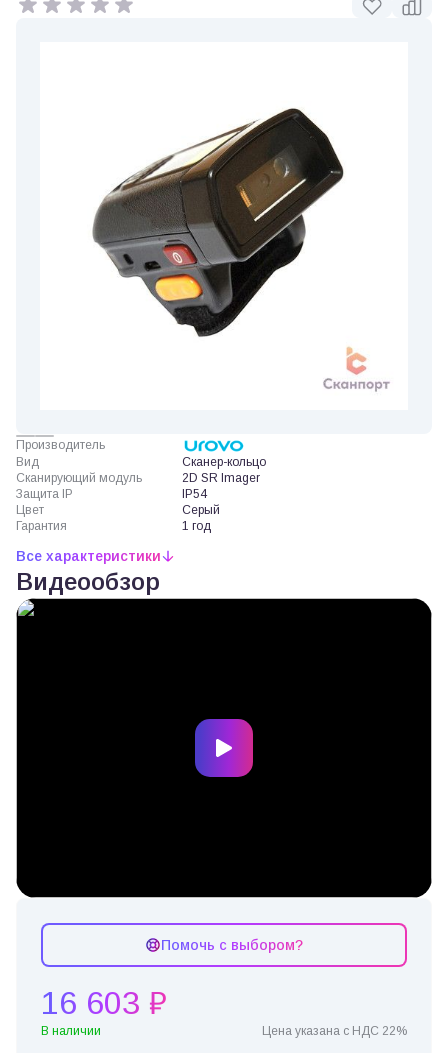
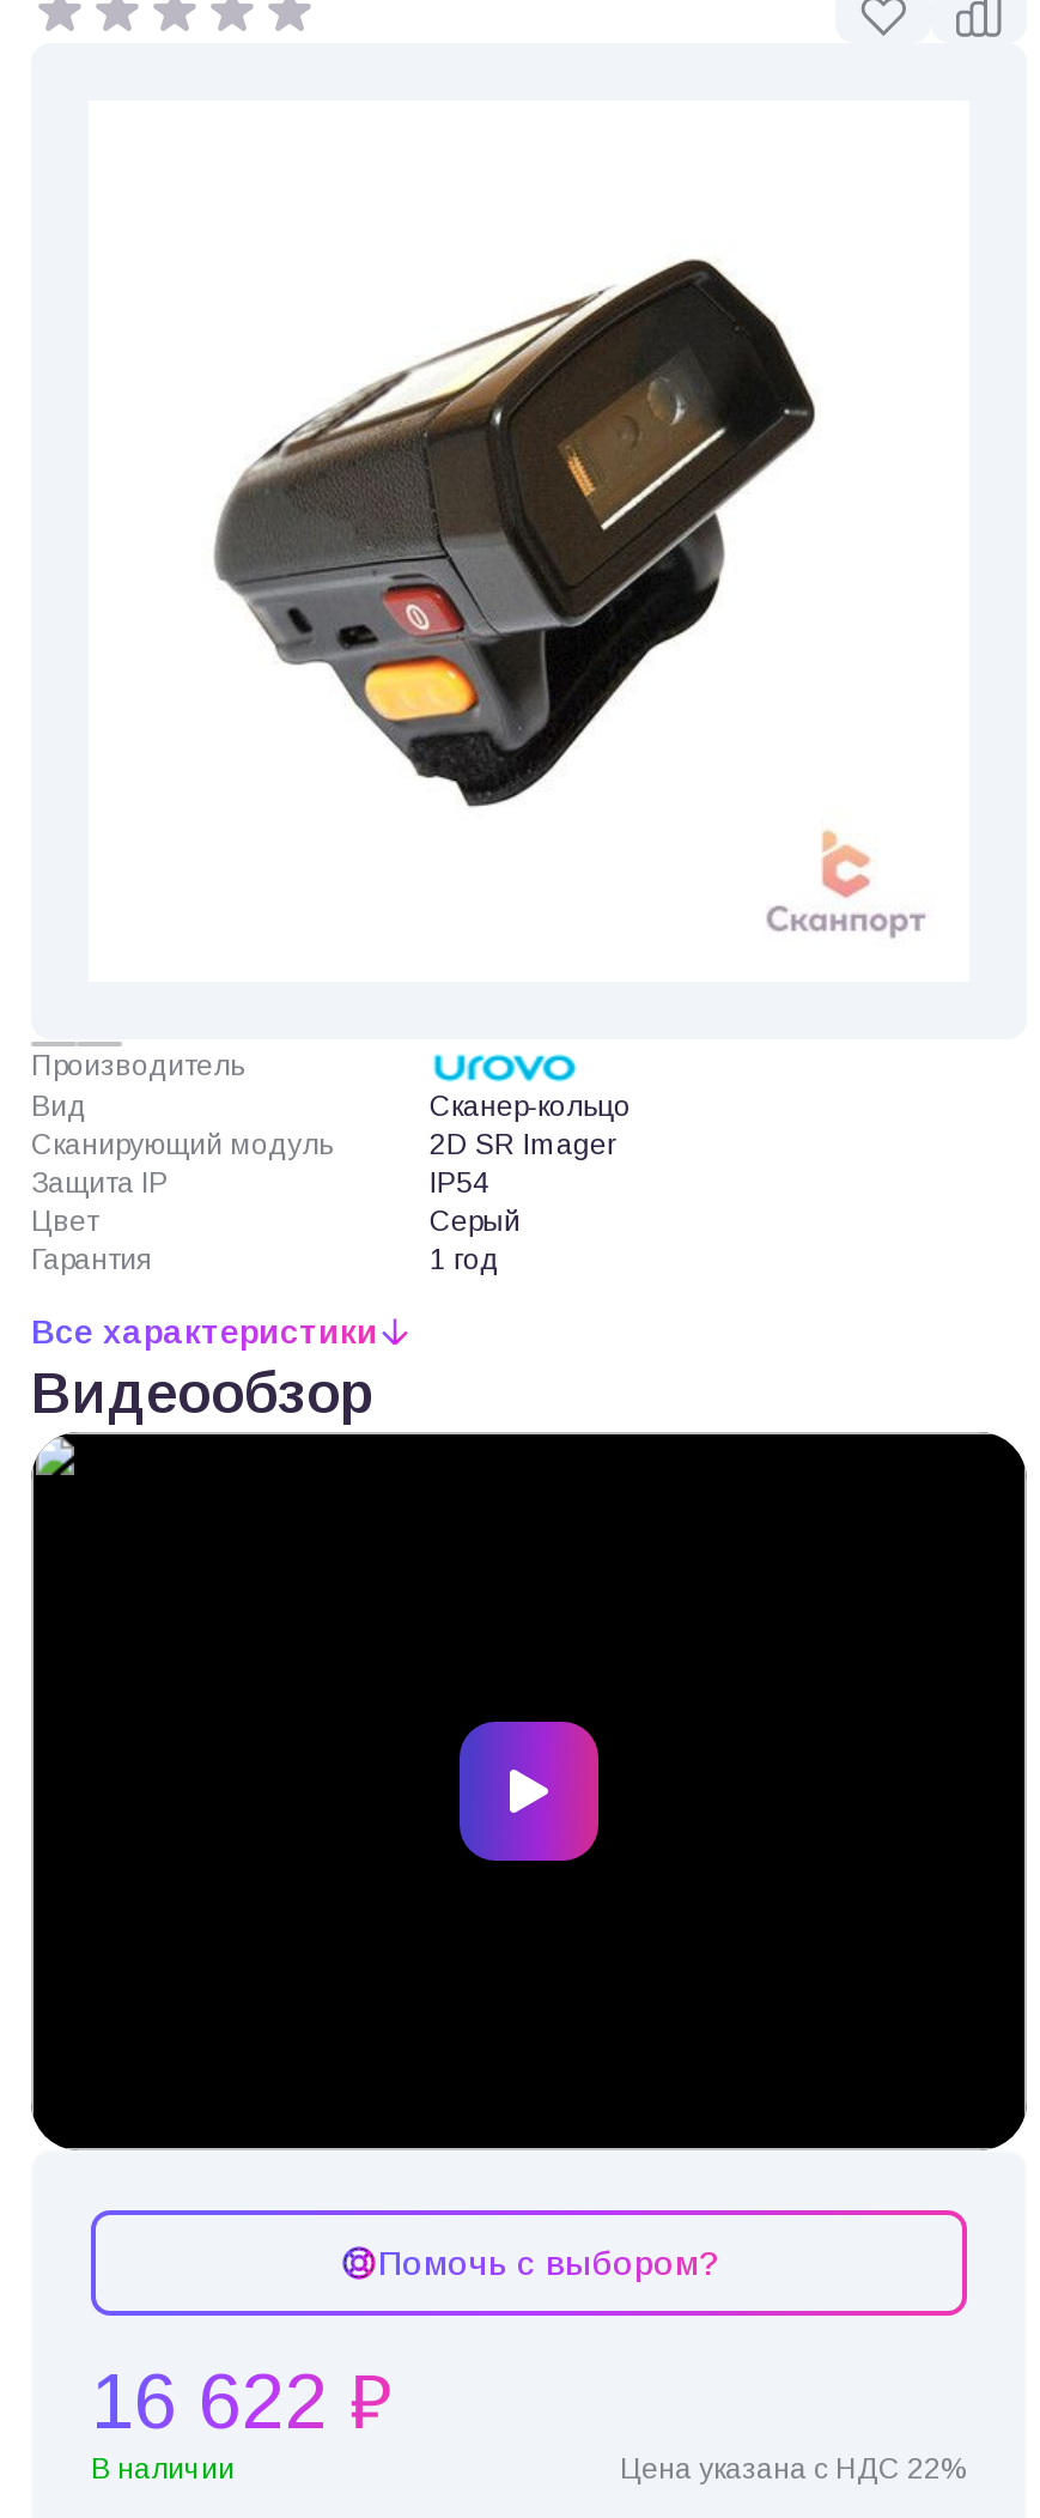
- 16 603 ₽
+ 16 622 ₽
